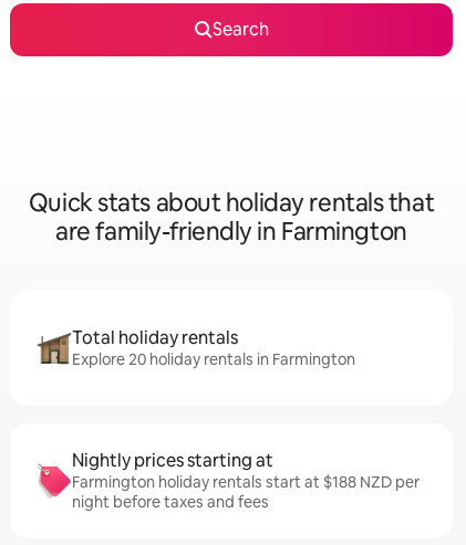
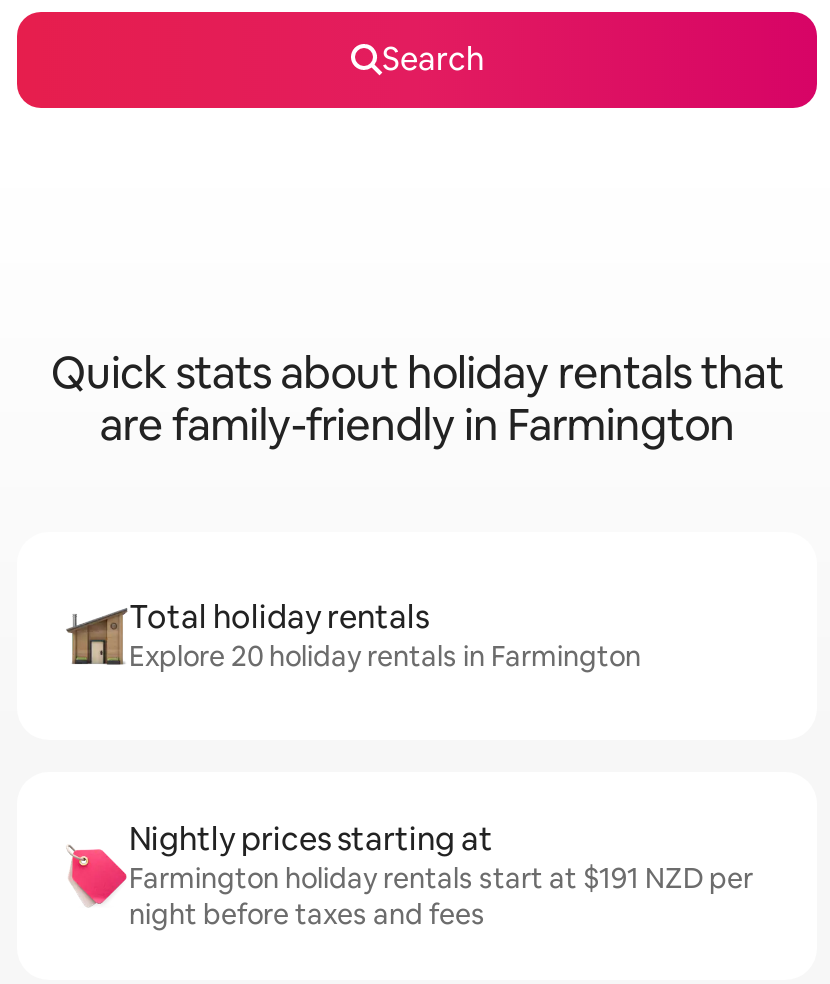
- Farmington holiday rentals start at $188 NZD per
+ Farmington holiday rentals start at $191 NZD per
